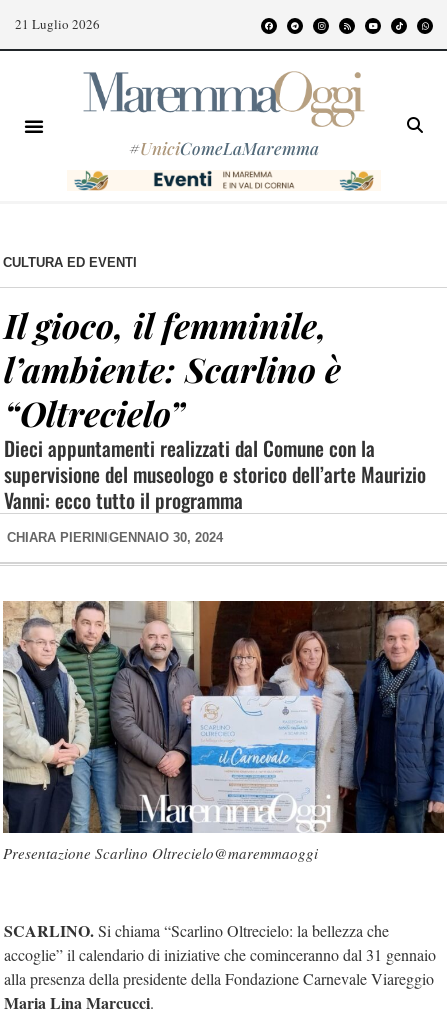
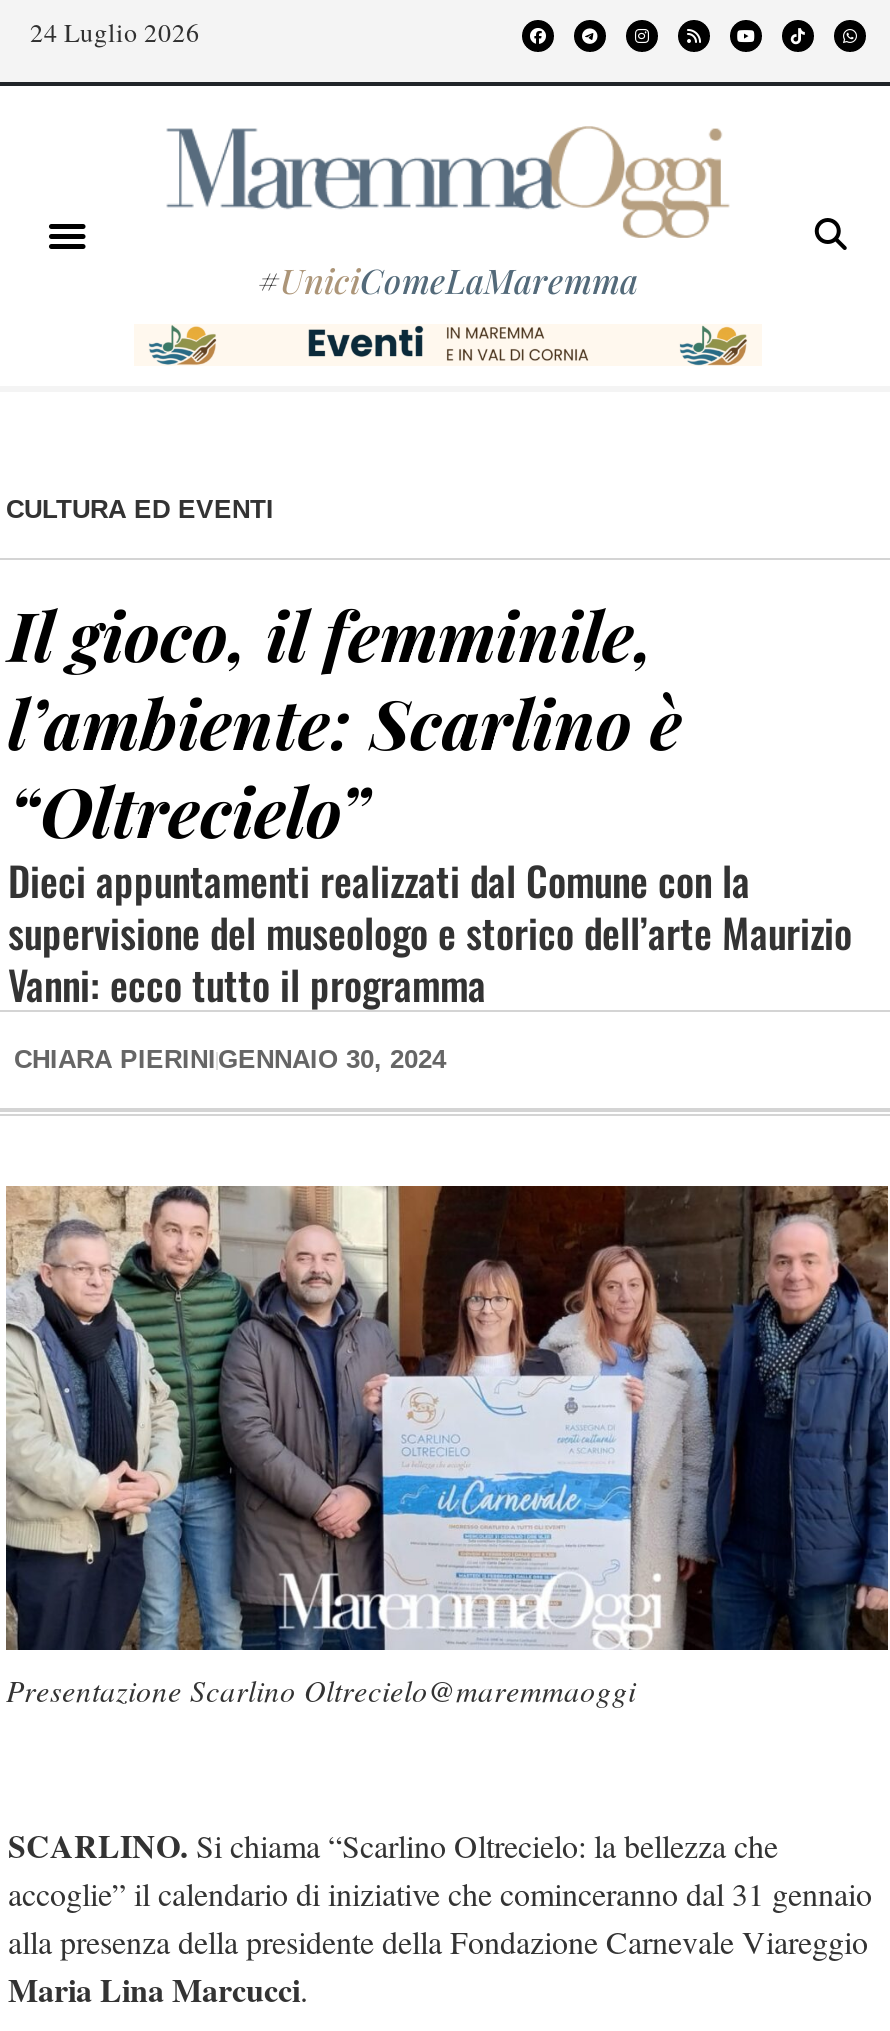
- 21 Luglio 2026
+ 24 Luglio 2026
